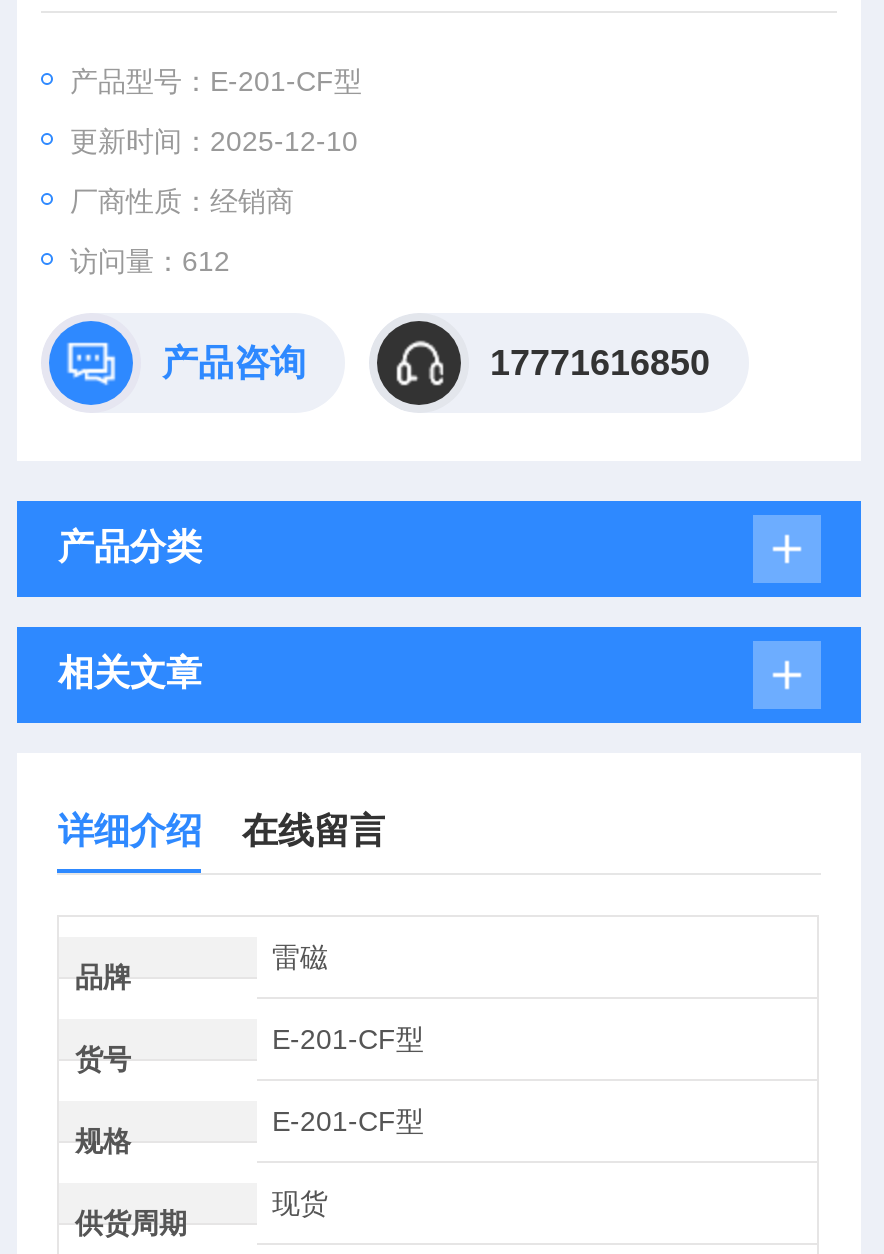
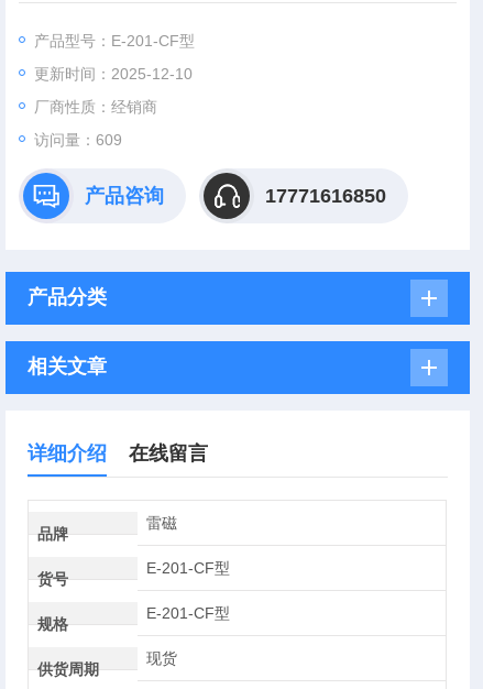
- 访问量：612
+ 访问量：609
